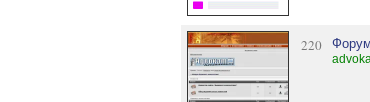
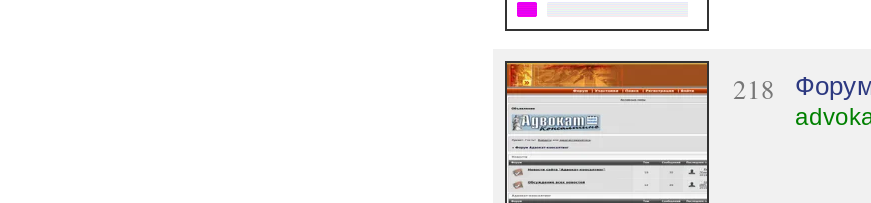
- 220
+ 218
